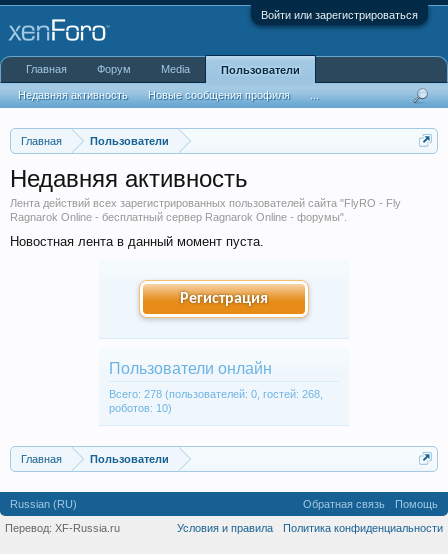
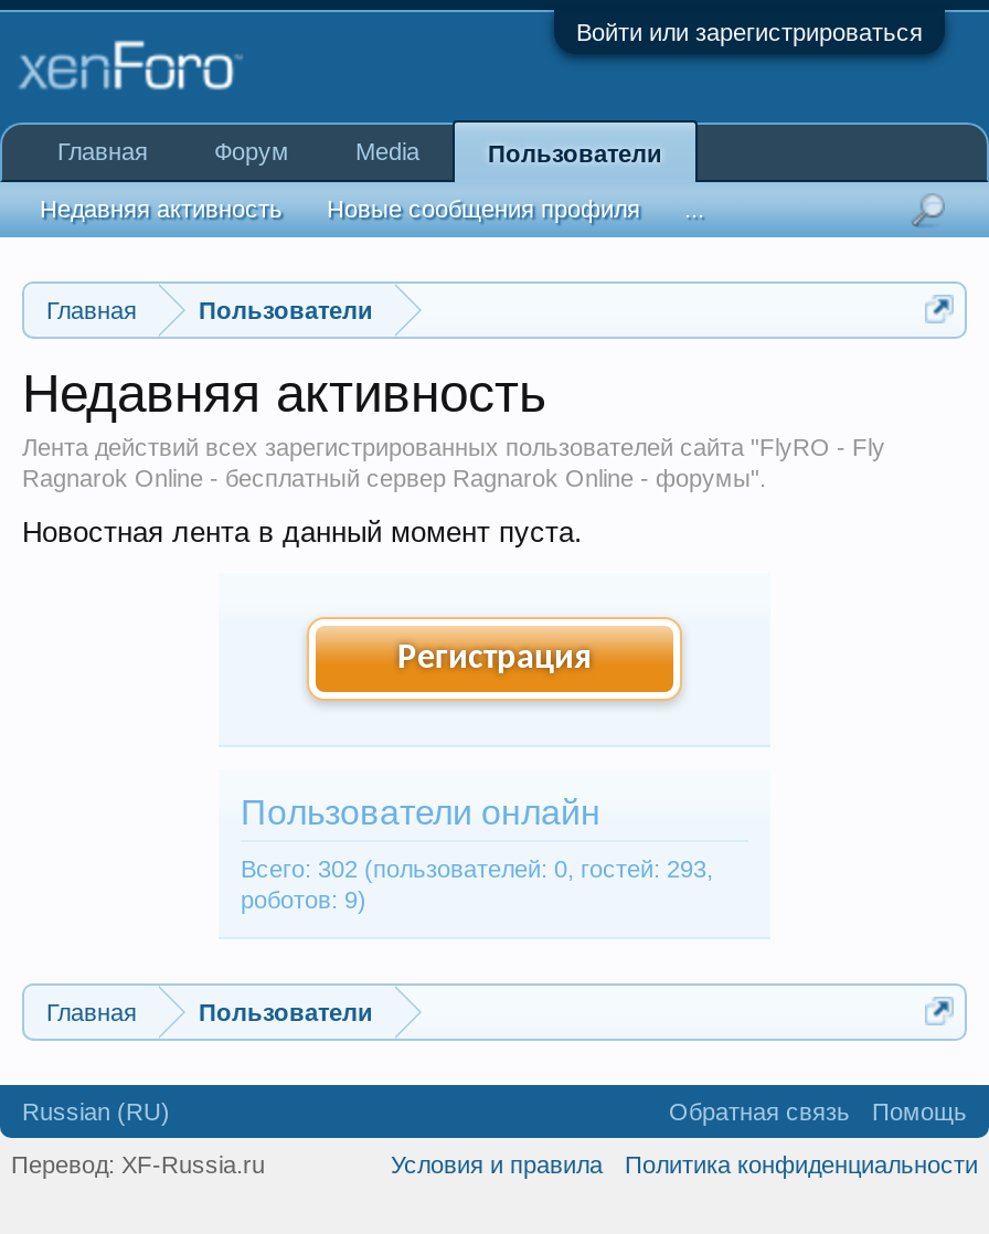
- Всего: 278 (пользователей: 0, гостей: 268,
+ Всего: 302 (пользователей: 0, гостей: 293,

- роботов: 10)
+ роботов: 9)
